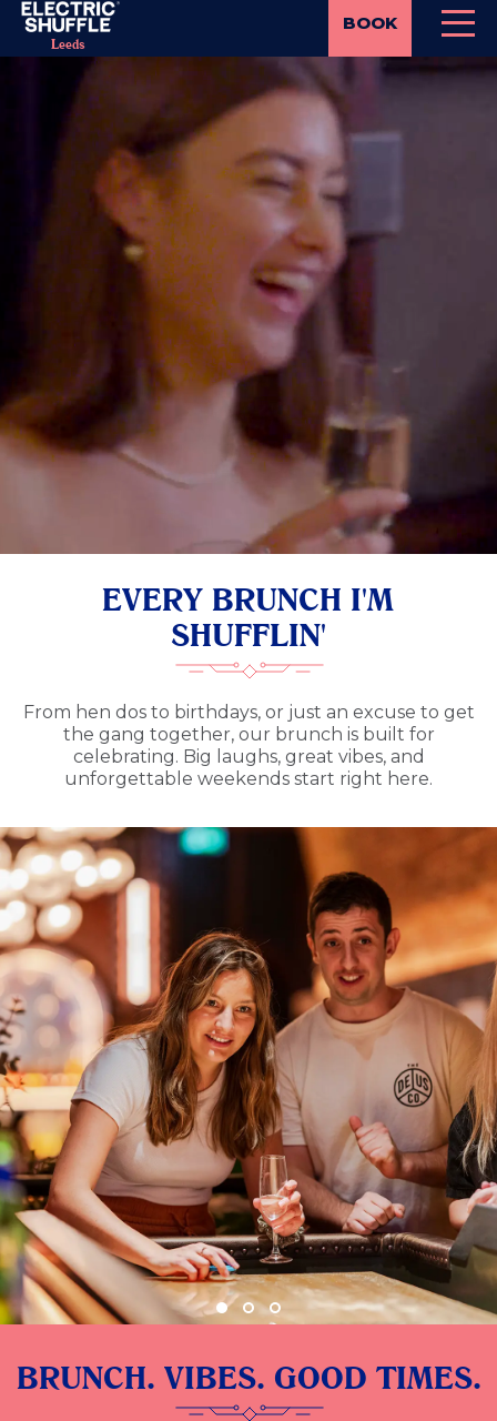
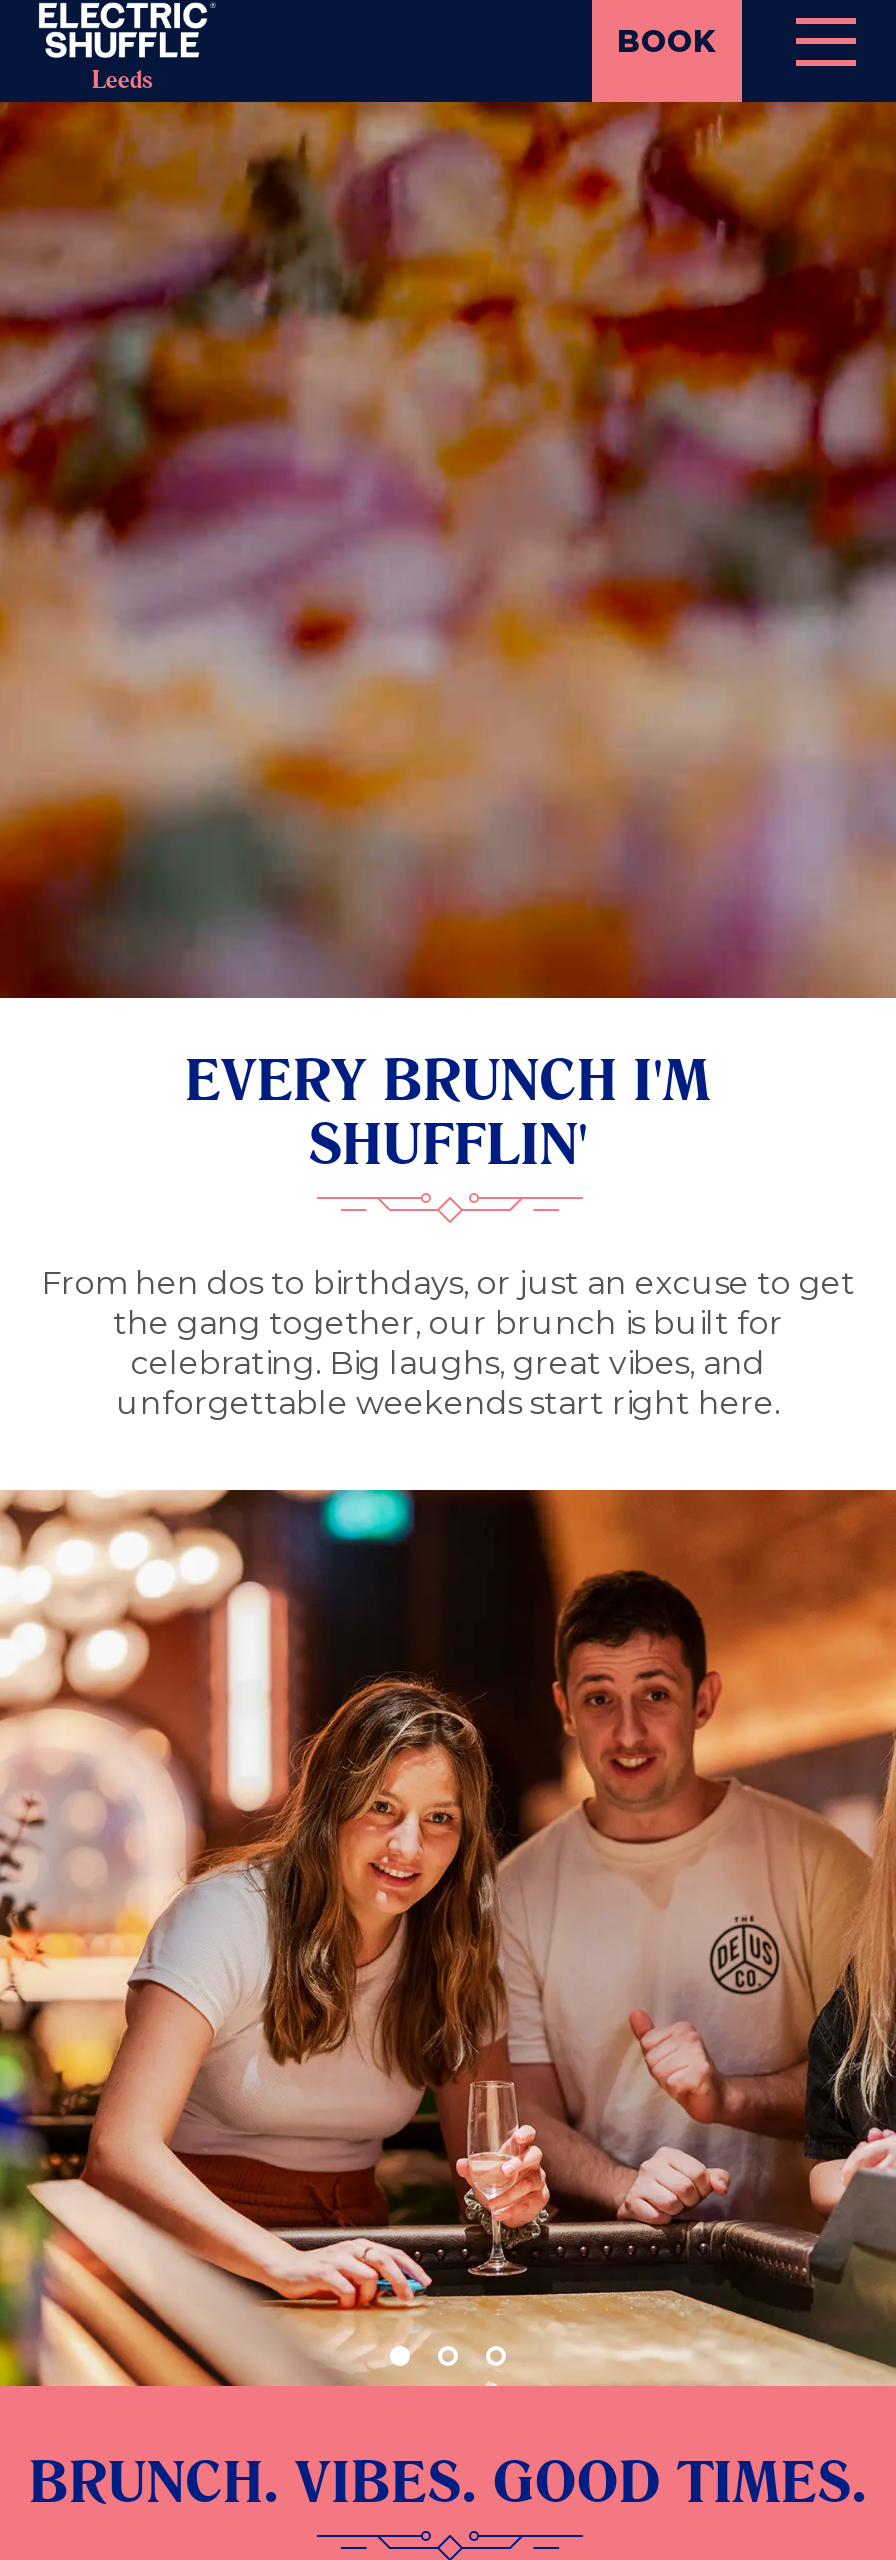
- [image]
+ [image]
